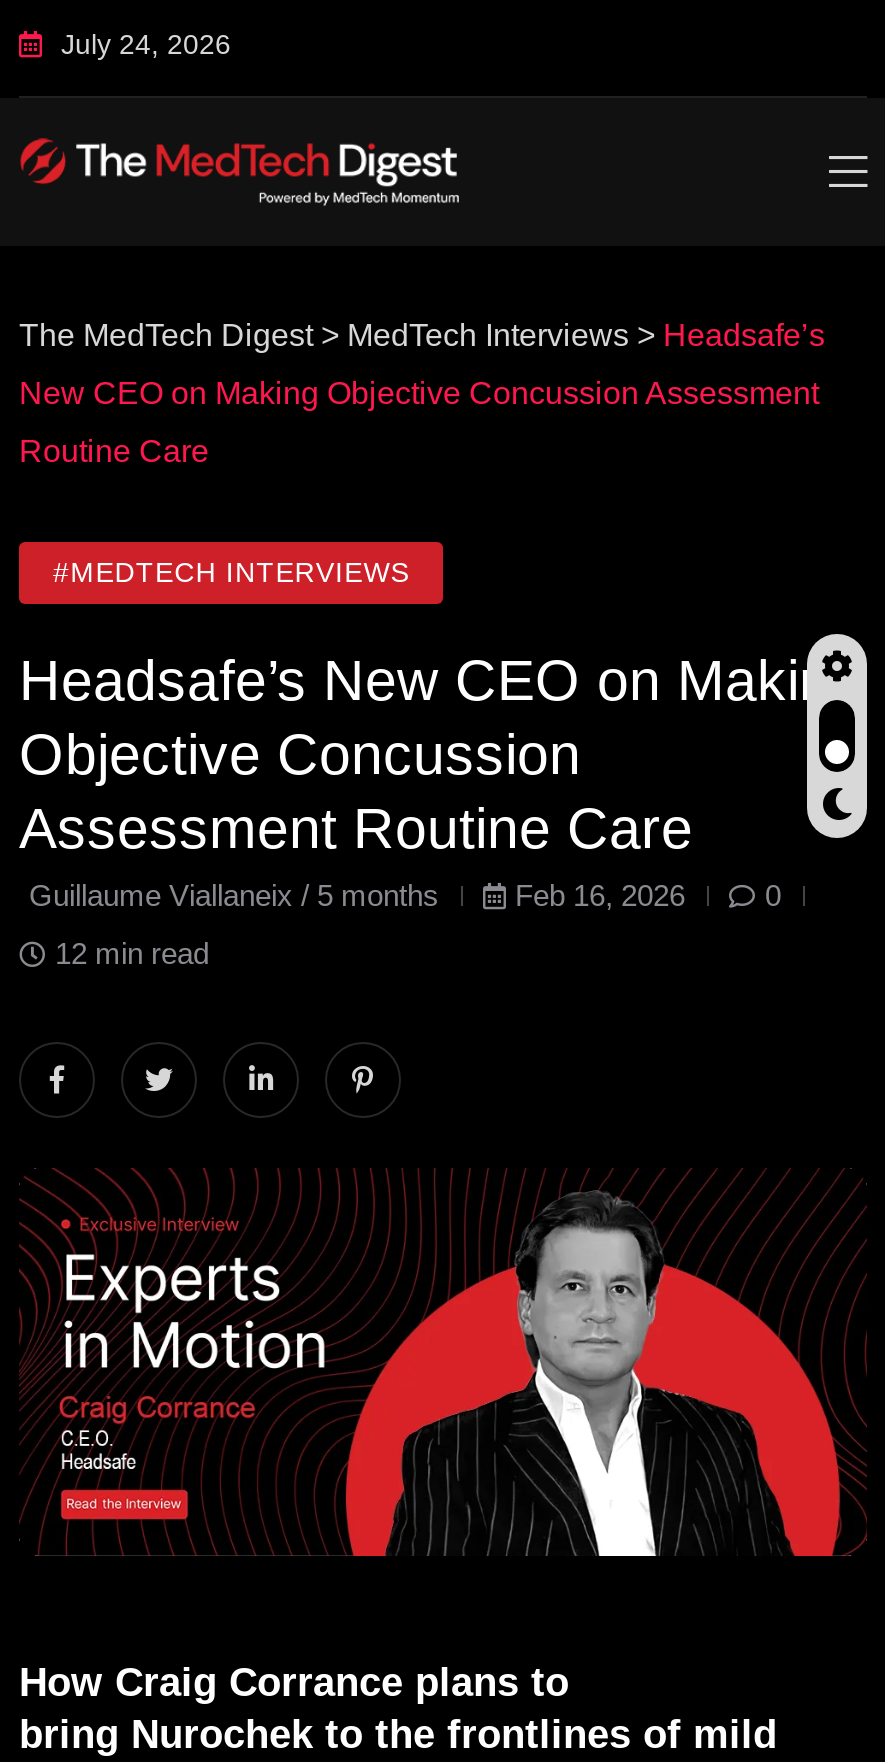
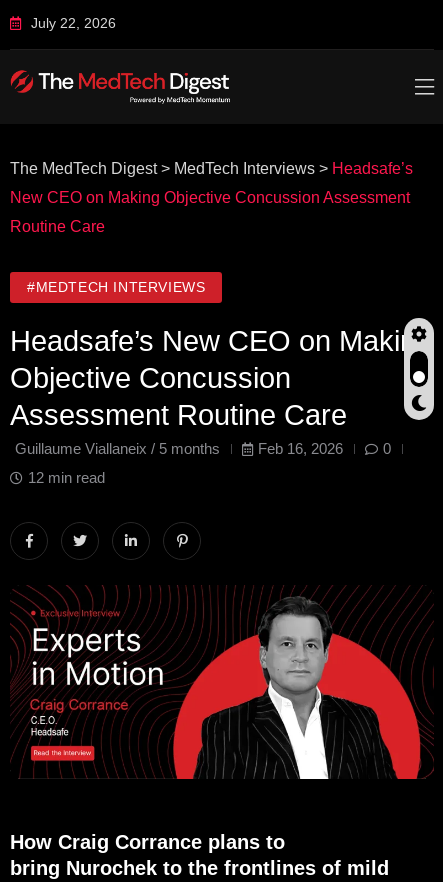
- July 24, 2026
+ July 22, 2026
